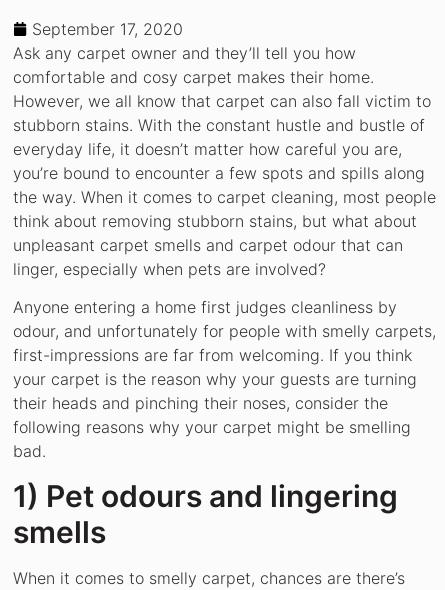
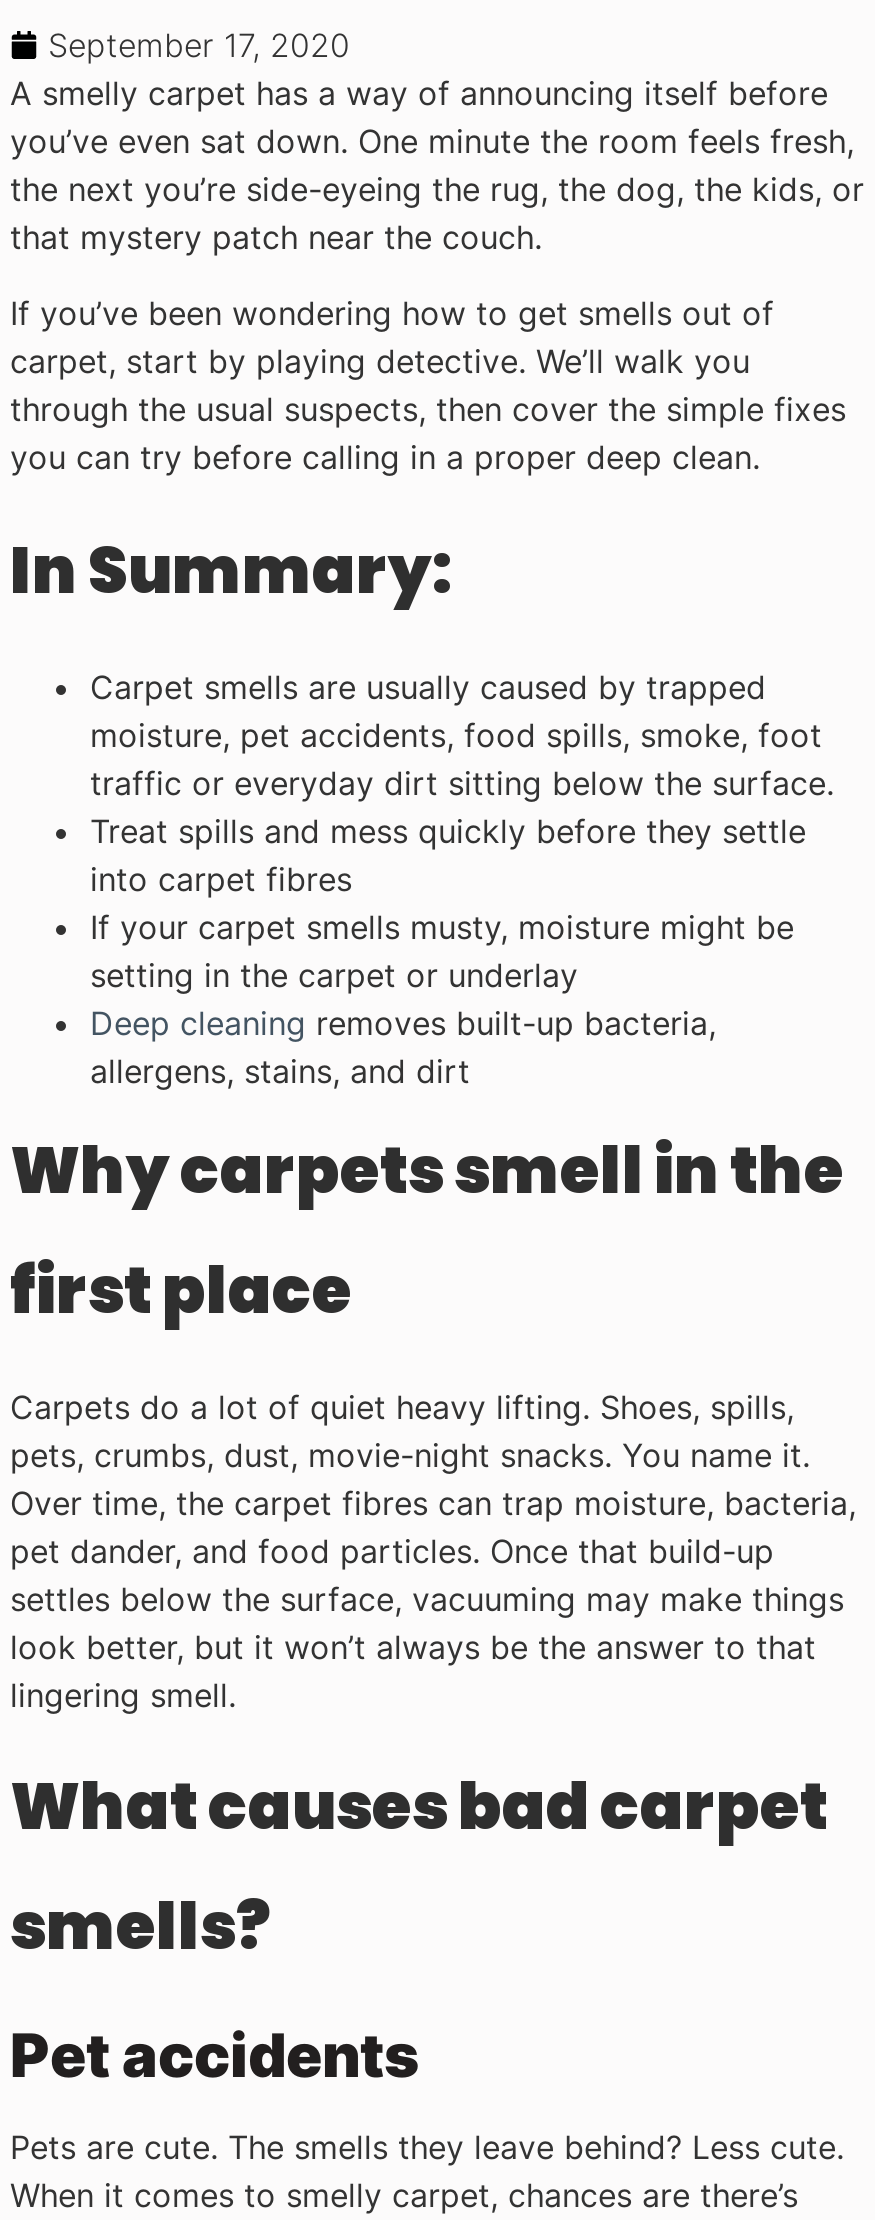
- Ask any carpet owner and they’ll tell you how
- comfortable and cosy carpet makes their home.
- However, we all know that carpet can also fall victim to
- stubborn stains. With the constant hustle and bustle of
- everyday life, it doesn’t matter how careful you are,
- you’re bound to encounter a few spots and spills along
- the way. When it comes to carpet cleaning, most people
- think about removing stubborn stains, but what about
- unpleasant carpet smells and carpet odour that can
- linger, especially when pets are involved?
- Anyone entering a home first judges cleanliness by
- odour, and unfortunately for people with smelly carpets,
- first-impressions are far from welcoming. If you think
- your carpet is the reason why your guests are turning
- their heads and pinching their noses, consider the
- following reasons why your carpet might be smelling
- bad.
- 1) Pet odours and lingering
- smells
+ A smelly carpet has a way of announcing itself before
+ you’ve even sat down. One minute the room feels fresh,
+ the next you’re side-eyeing the rug, the dog, the kids, or
+ that mystery patch near the couch.
+ If you’ve been wondering how to get smells out of
+ carpet, start by playing detective. We’ll walk you
+ through the usual suspects, then cover the simple fixes
+ you can try before calling in a proper deep clean.
+ In Summary:
+ Carpet smells are usually caused by trapped
+ moisture, pet accidents, food spills, smoke, foot
+ traffic or everyday dirt sitting below the surface.
+ Treat spills and mess quickly before they settle
+ into carpet fibres
+ If your carpet smells musty, moisture might be
+ setting in the carpet or underlay
+ Deep cleaning removes built-up bacteria,
+ allergens, stains, and dirt
+ Why carpets smell in the
+ first place
+ Carpets do a lot of quiet heavy lifting. Shoes, spills,
+ pets, crumbs, dust, movie-night snacks. You name it.
+ Over time, the carpet fibres can trap moisture, bacteria,
+ pet dander, and food particles. Once that build-up
+ settles below the surface, vacuuming may make things
+ look better, but it won’t always be the answer to that
+ lingering smell.
+ What causes bad carpet
+ smells?
+ Pet accidents
+ Pets are cute. The smells they leave behind? Less cute.
